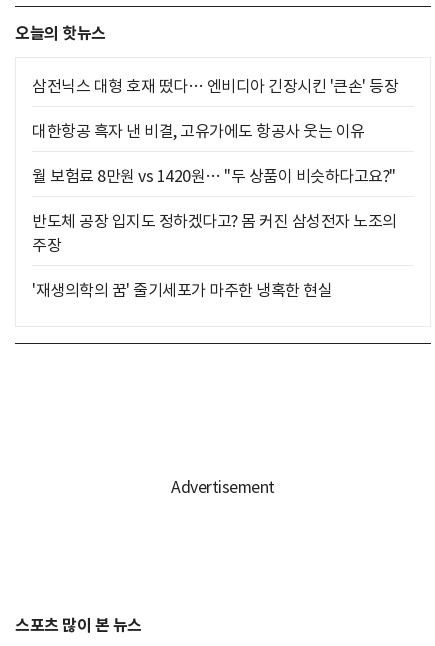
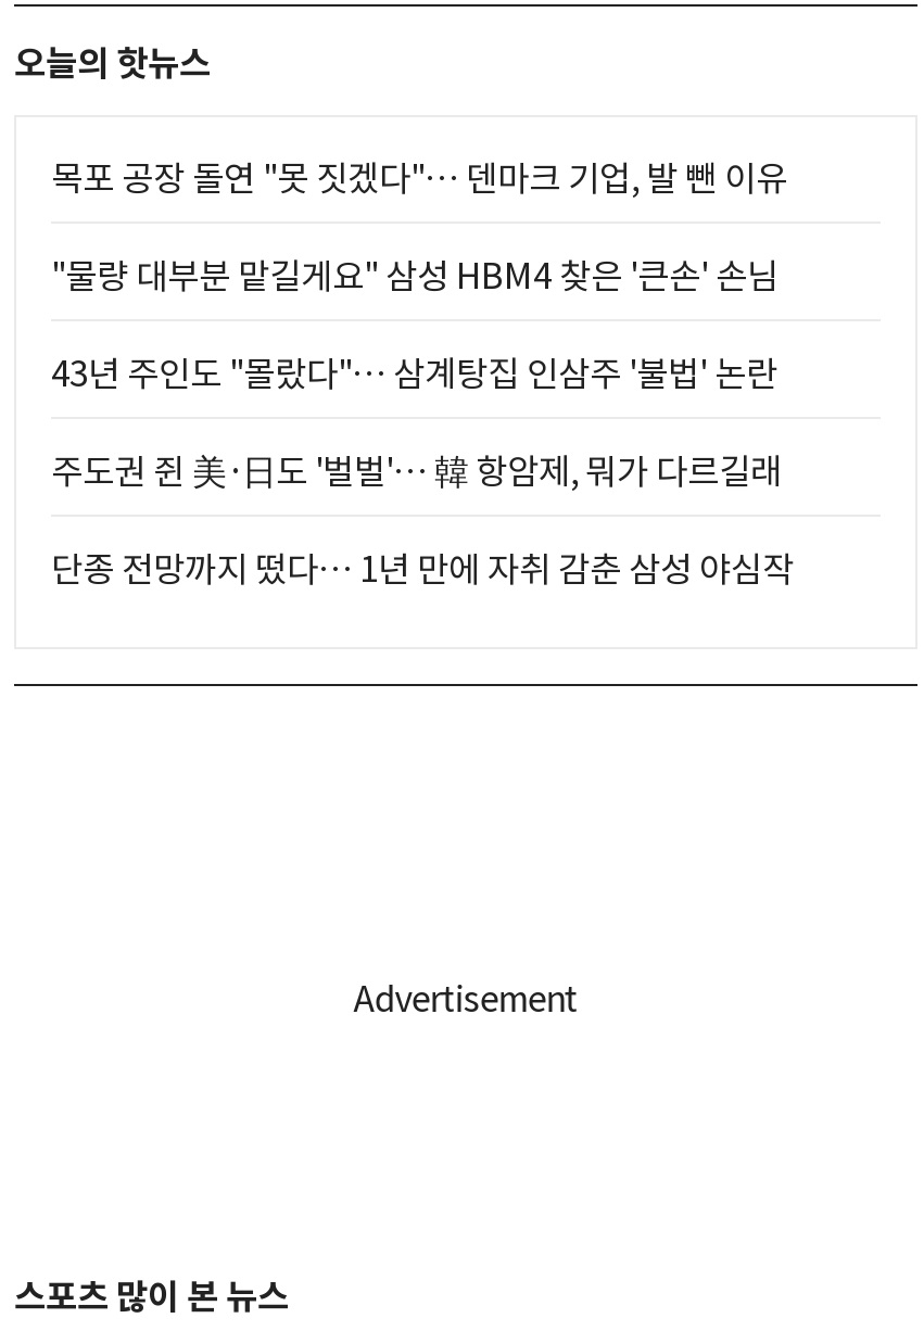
- 삼전닉스 대형 호재 떴다… 엔비디아 긴장시킨 '큰손' 등장
+ 목포 공장 돌연 "못 짓겠다"… 덴마크 기업, 발 뺀 이유

- 대한항공 흑자 낸 비결, 고유가에도 항공사 웃는 이유
+ "물량 대부분 맡길게요" 삼성 HBM4 찾은 '큰손' 손님

- 월 보험료 8만원 vs 1420원… "두 상품이 비슷하다고요?"
+ 43년 주인도 "몰랐다"… 삼계탕집 인삼주 '불법' 논란

- 반도체 공장 입지도 정하겠다고? 몸 커진 삼성전자 노조의
- 주장
+ 주도권 쥔 美·日도 '벌벌'… 韓 항암제, 뭐가 다르길래

- '재생의학의 꿈' 줄기세포가 마주한 냉혹한 현실
+ 단종 전망까지 떴다… 1년 만에 자취 감춘 삼성 야심작
